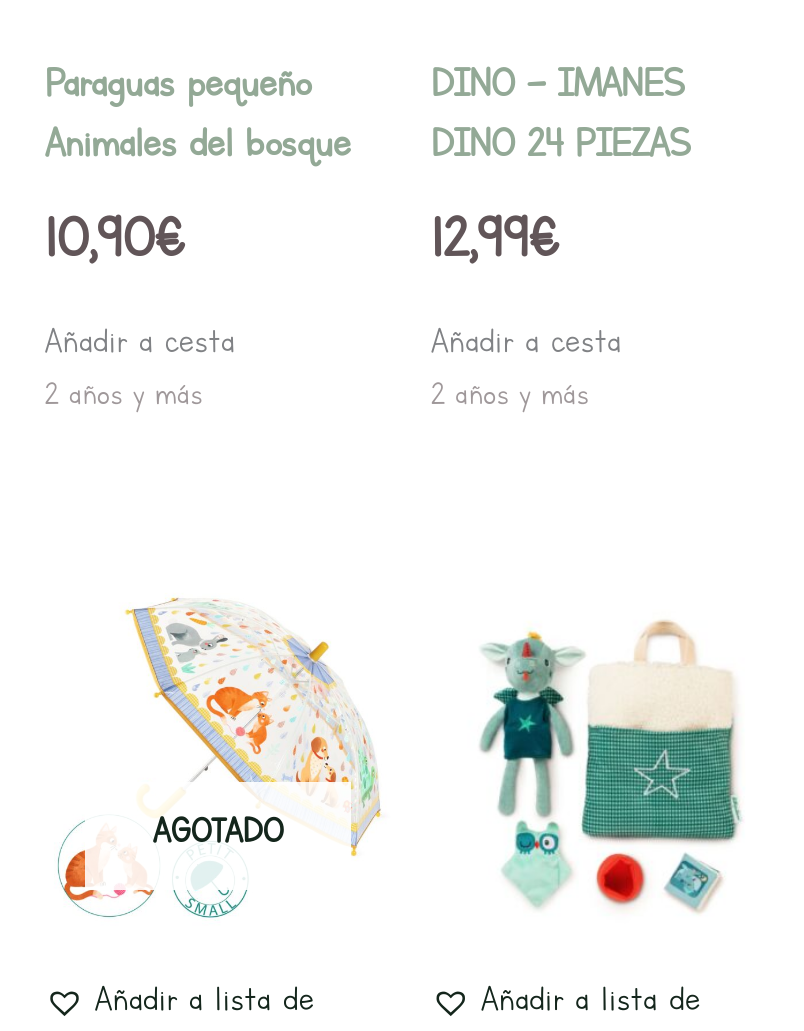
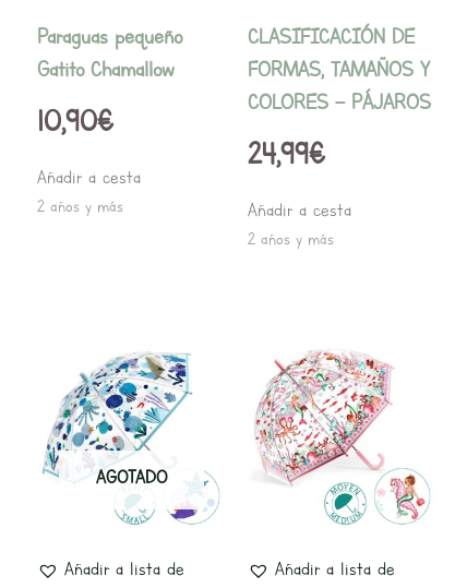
- DINO – IMANES
- DINO 24 PIEZAS
+ CLASIFICACIÓN DE
+ FORMAS, TAMAÑOS Y
+ COLORES – PÁJAROS

- Animales del bosque
+ Gatito Chamallow

- 12,99€
+ 24,99€

- [image]
+ [image]

- [image]
+ [image]
